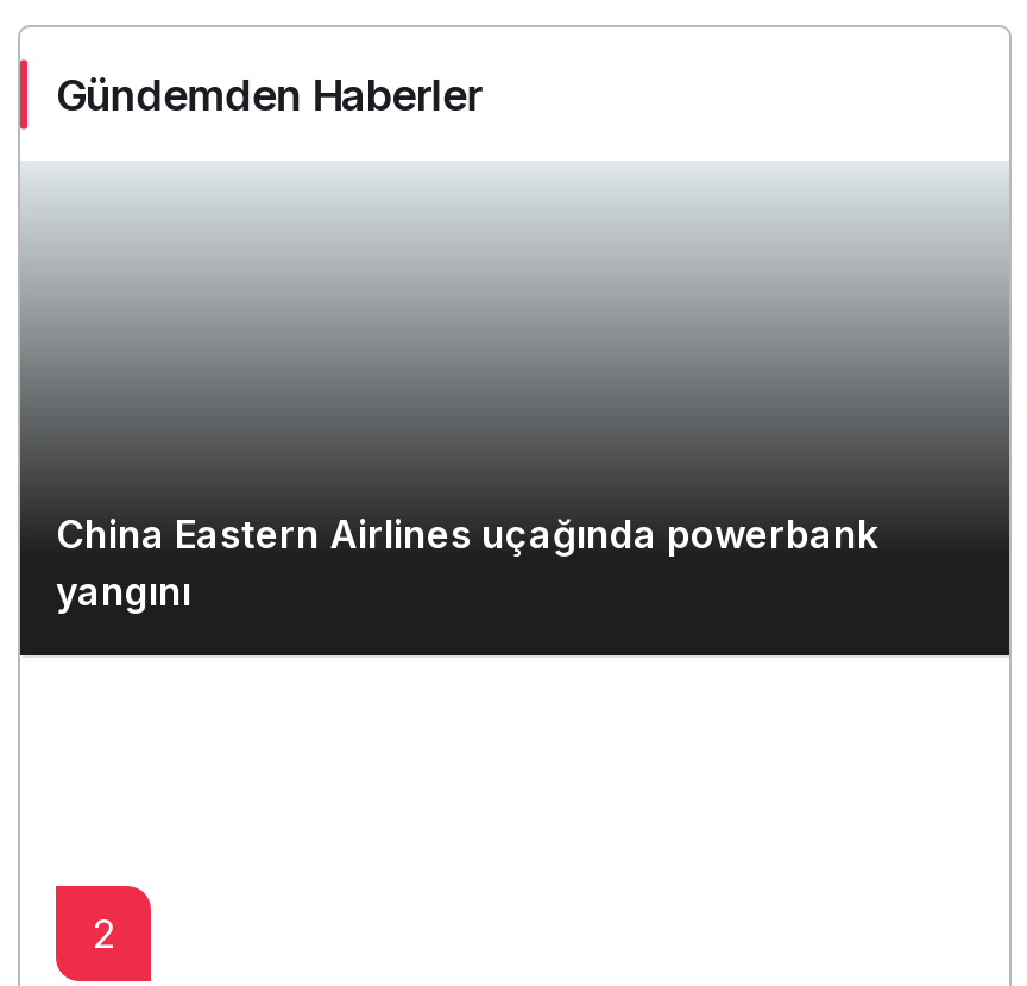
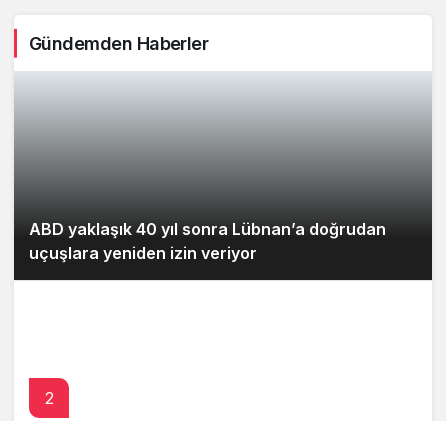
- China Eastern Airlines uçağında powerbank
- yangını
+ ABD yaklaşık 40 yıl sonra Lübnan’a doğrudan
+ uçuşlara yeniden izin veriyor
